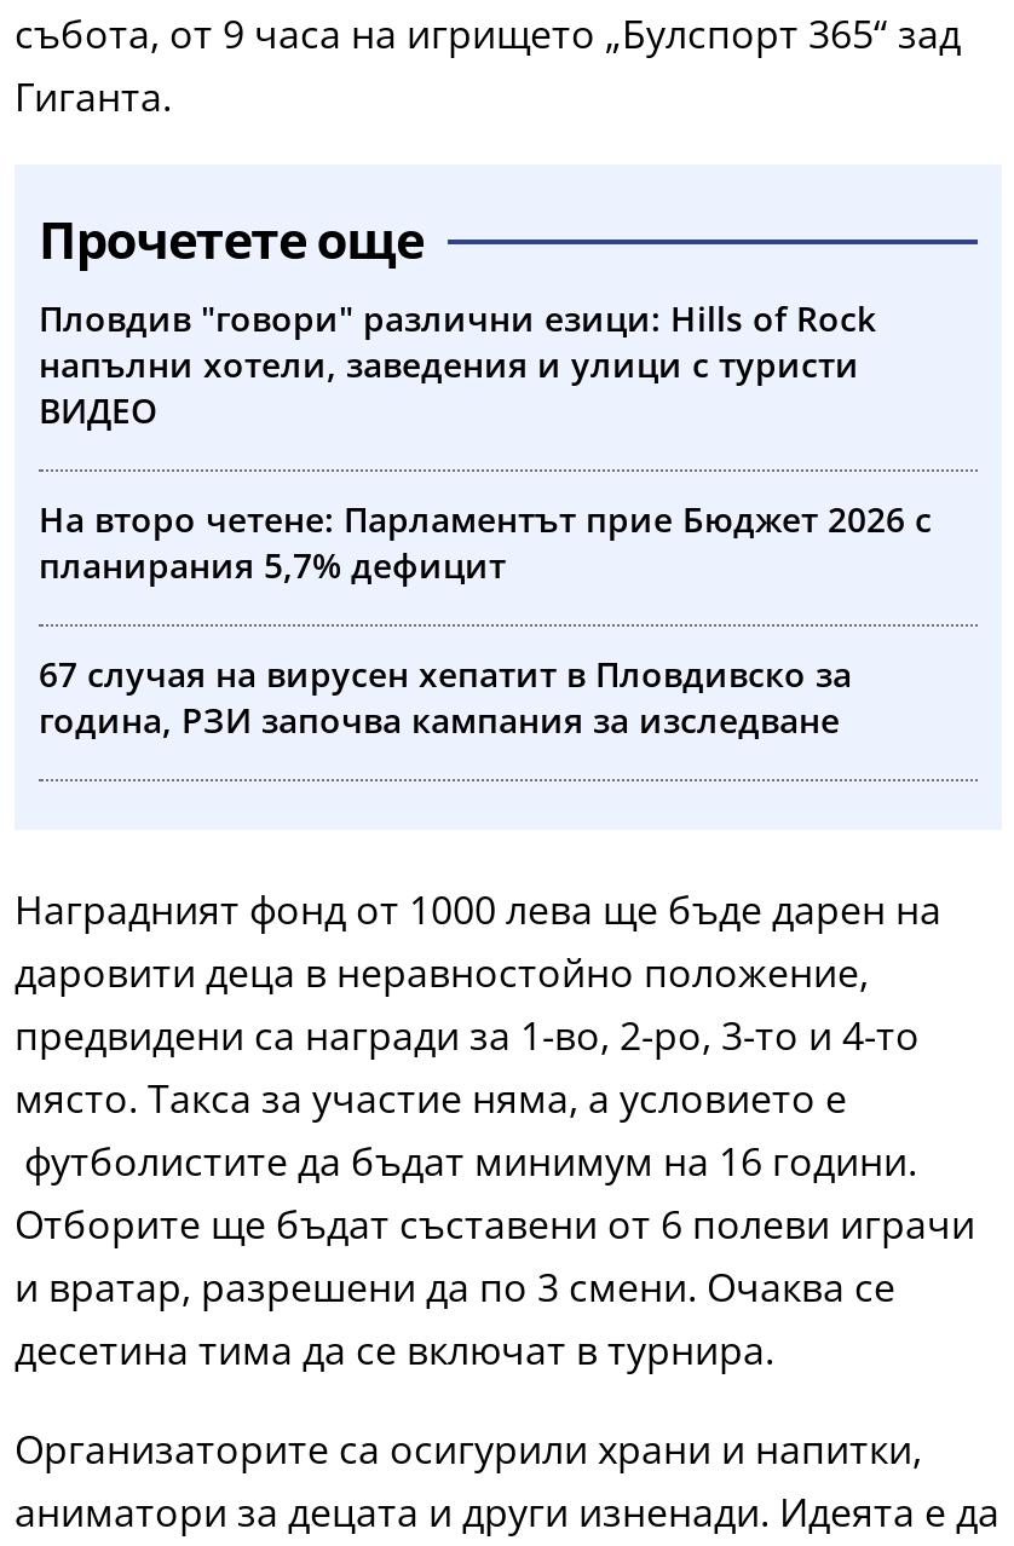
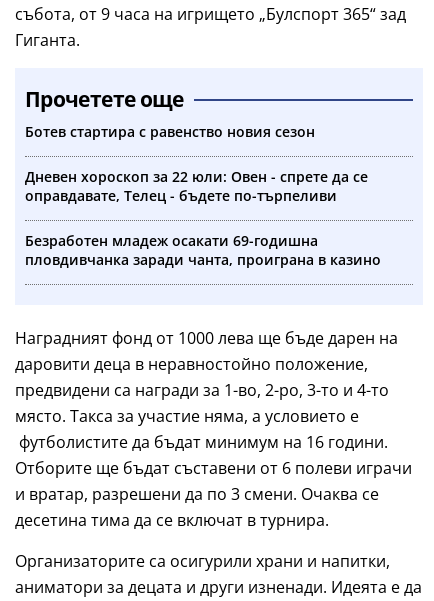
- Пловдив "говори" различни езици: Hills of Rock
- напълни хотели, заведения и улици с туристи
- ВИДЕО
+ Ботев стартира с равенство новия сезон

- На второ четене: Парламентът прие Бюджет 2026 с
- планирания 5,7% дефицит
+ Дневен хороскоп за 22 юли: Овен - спрете да се
+ оправдавате, Телец - бъдете по-търпеливи

- 67 случая на вирусен хепатит в Пловдивско за
- година, РЗИ започва кампания за изследване
+ Безработен младеж осакати 69-годишна
+ пловдивчанка заради чанта, проиграна в казино
